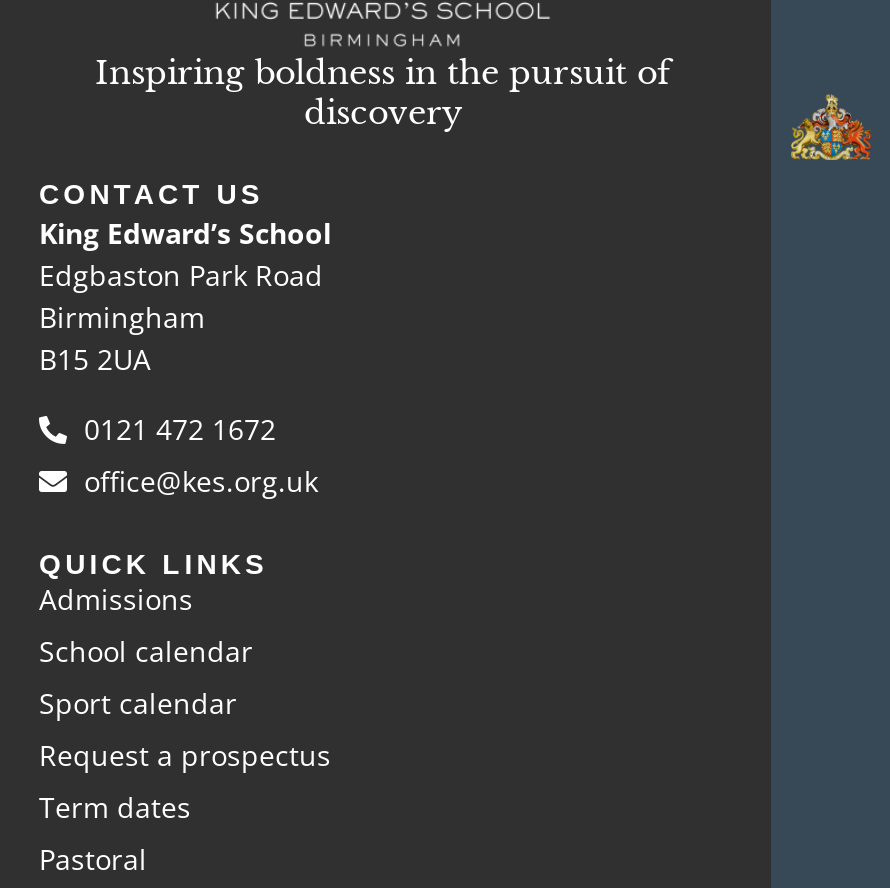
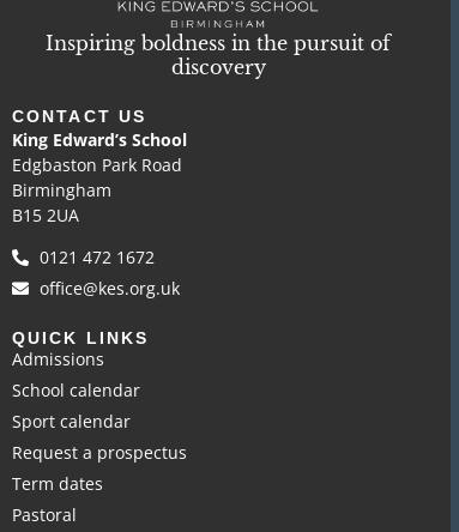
- [image]
